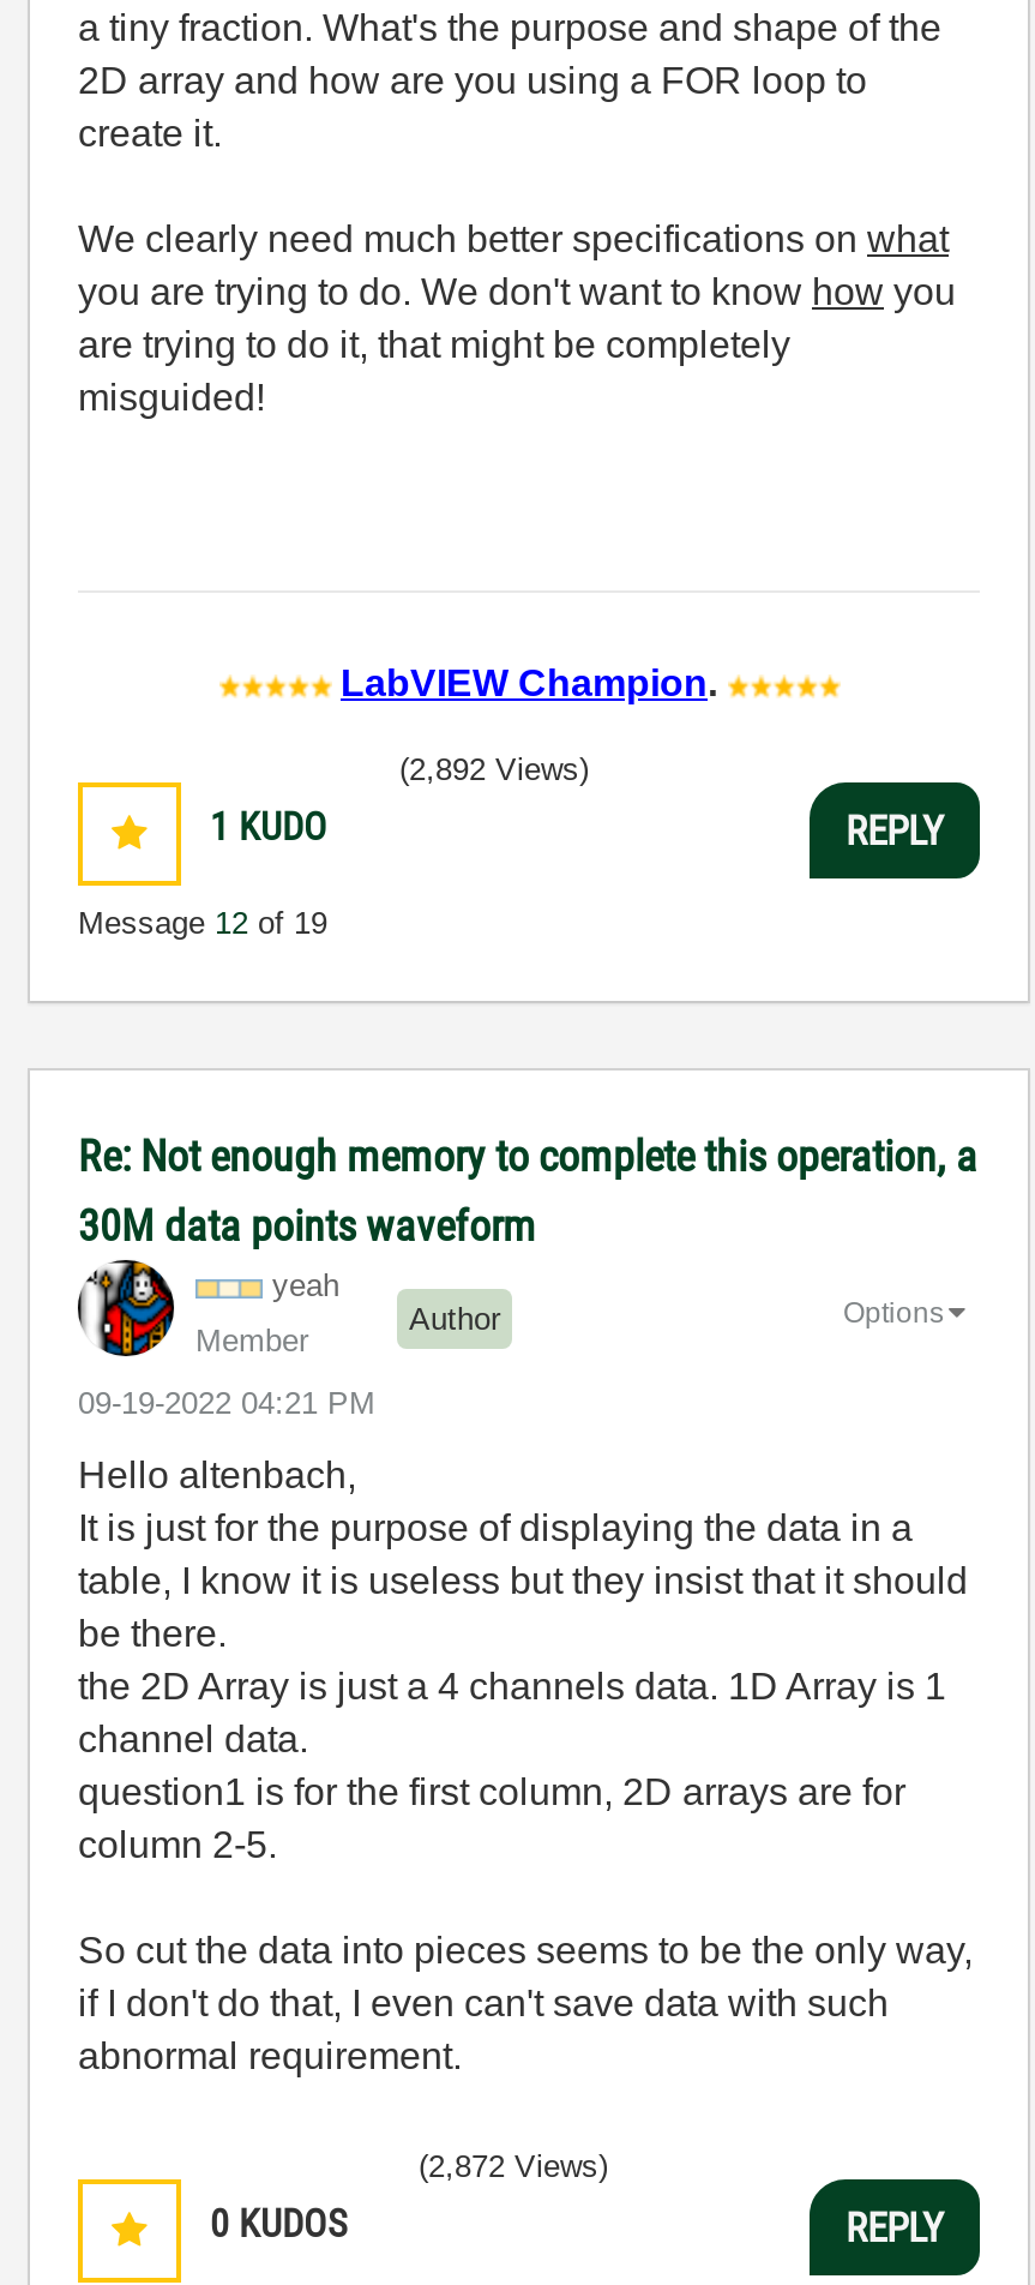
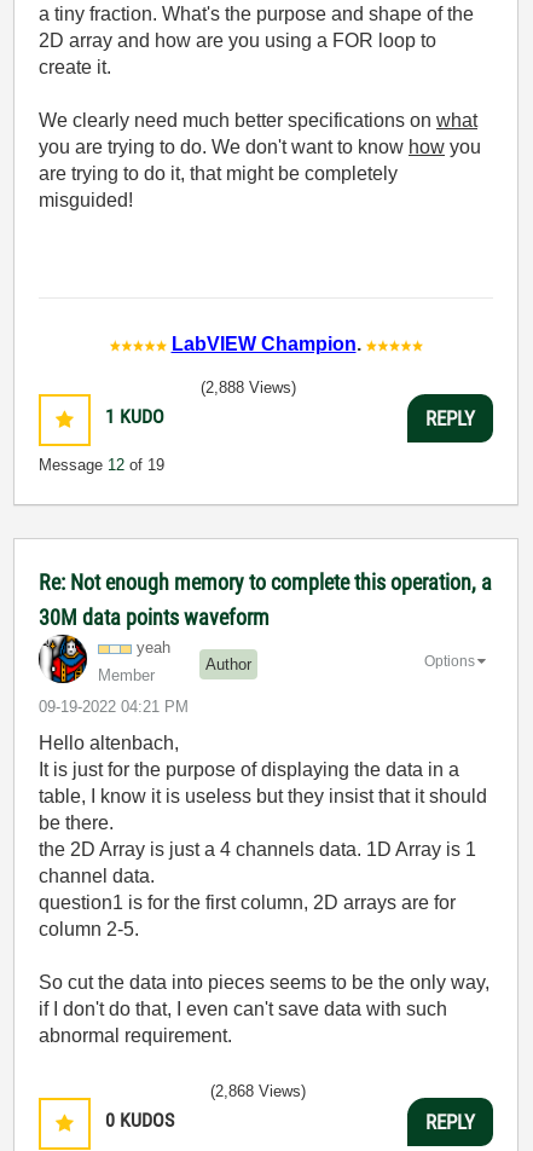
- (2,892 Views)
+ (2,888 Views)

- (2,872 Views)
+ (2,868 Views)
